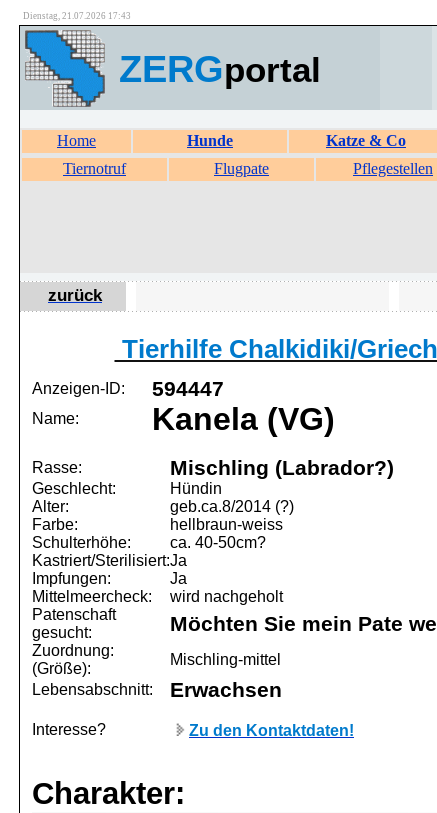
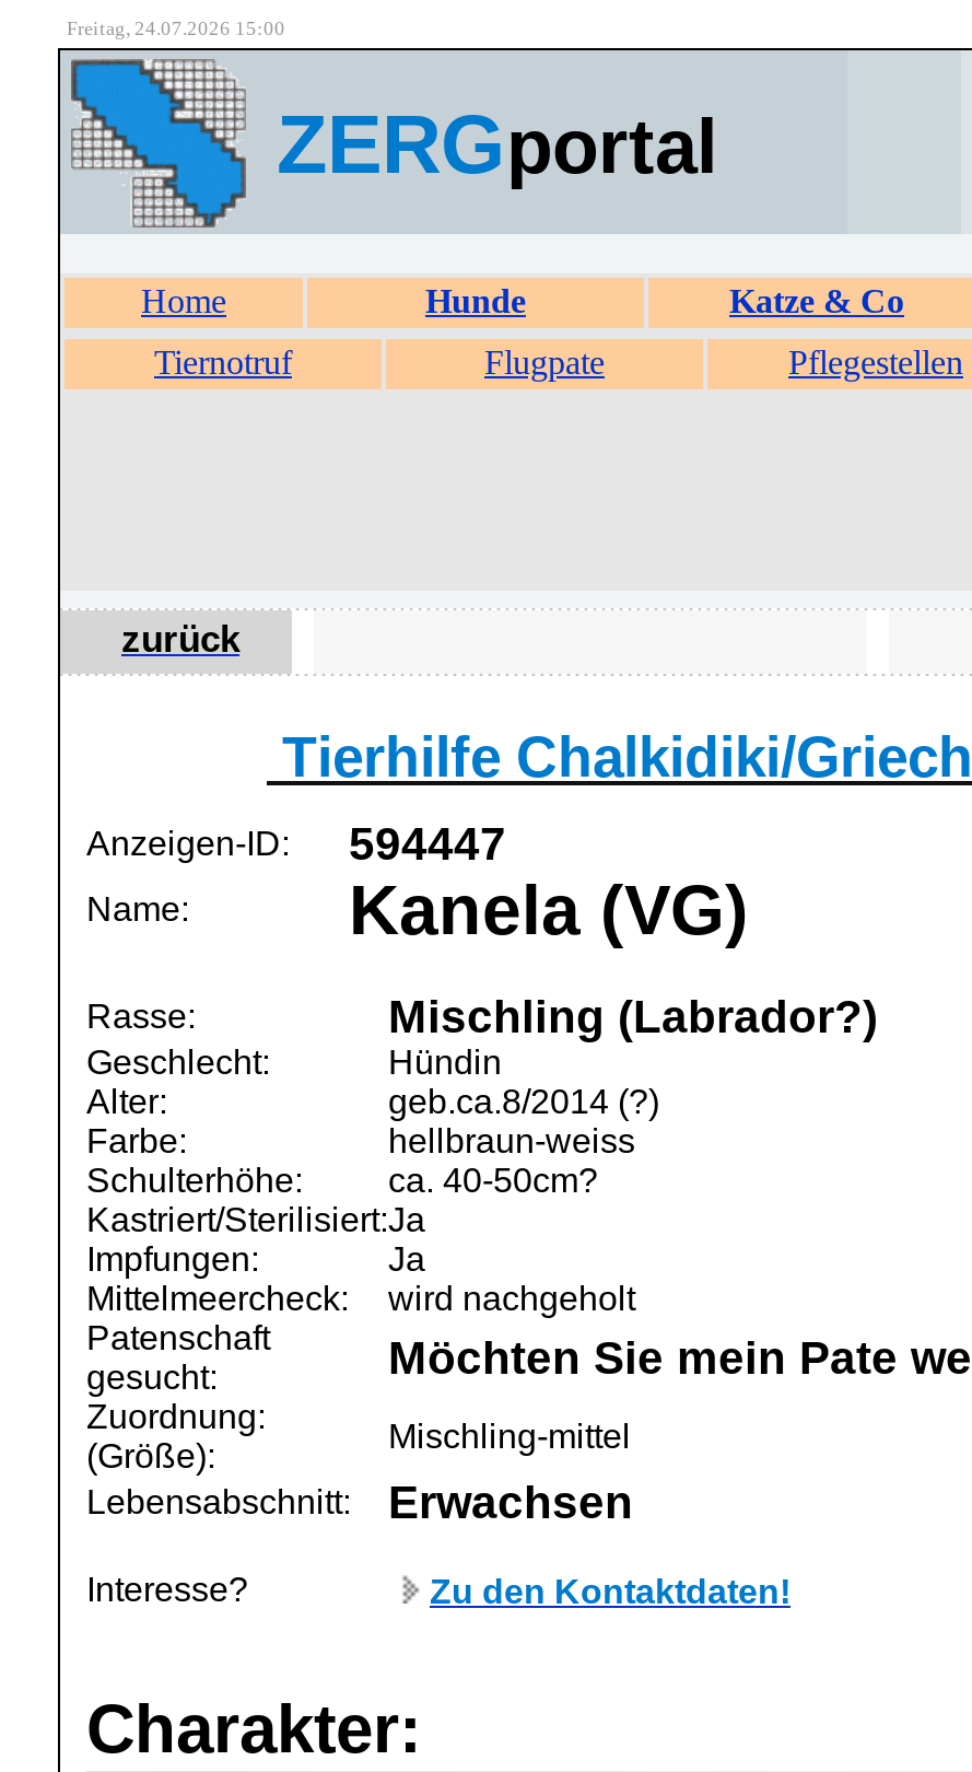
- Dienstag, 21.07.2026 17:43
+ Freitag, 24.07.2026 15:00
